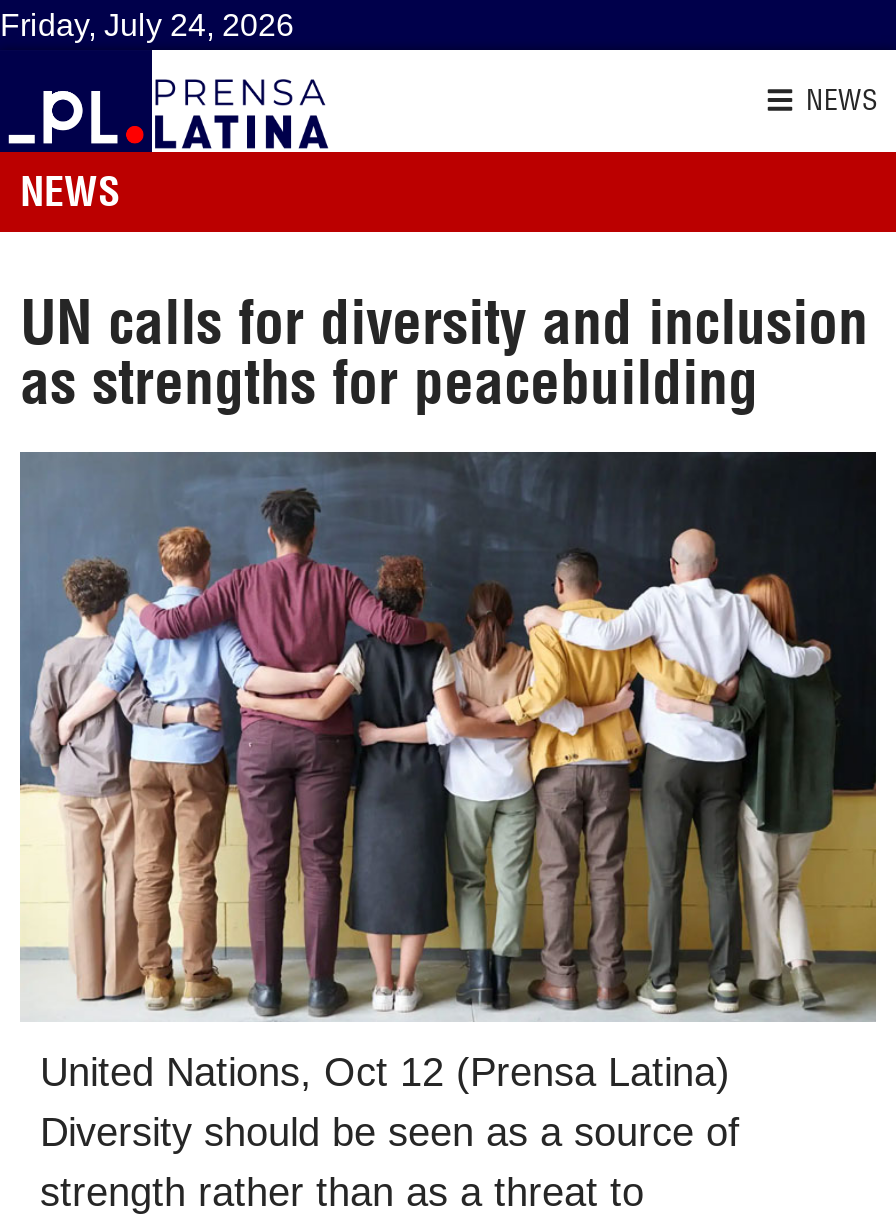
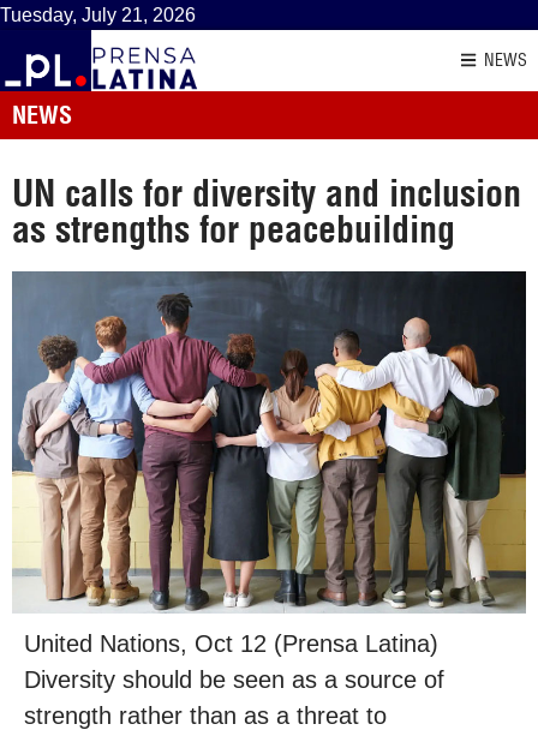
- Friday, July 24, 2026
+ Tuesday, July 21, 2026
